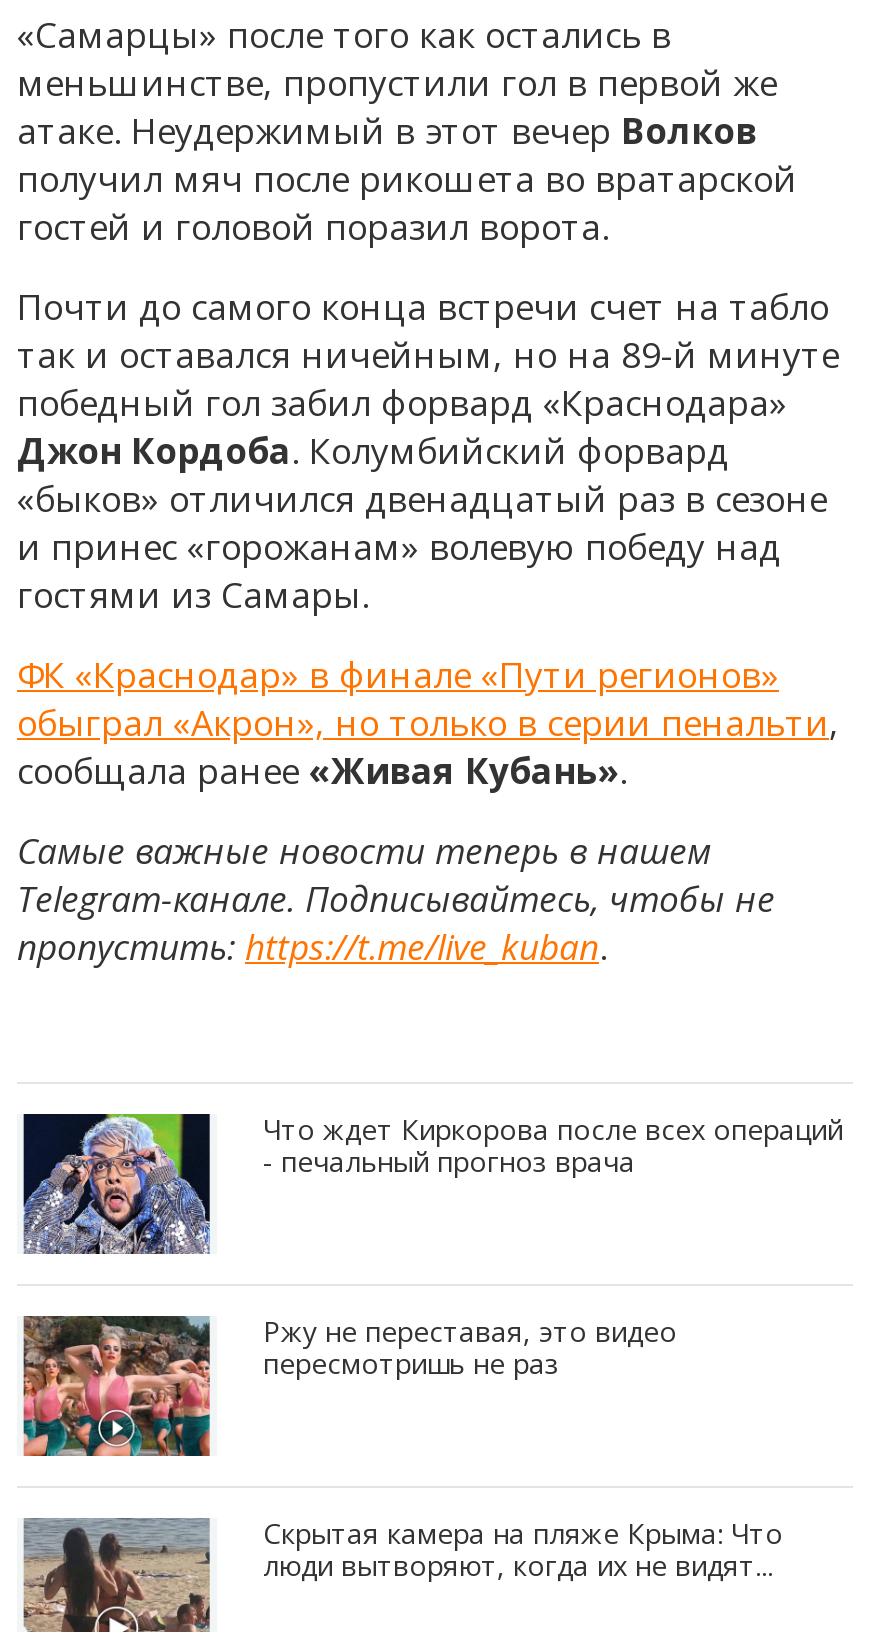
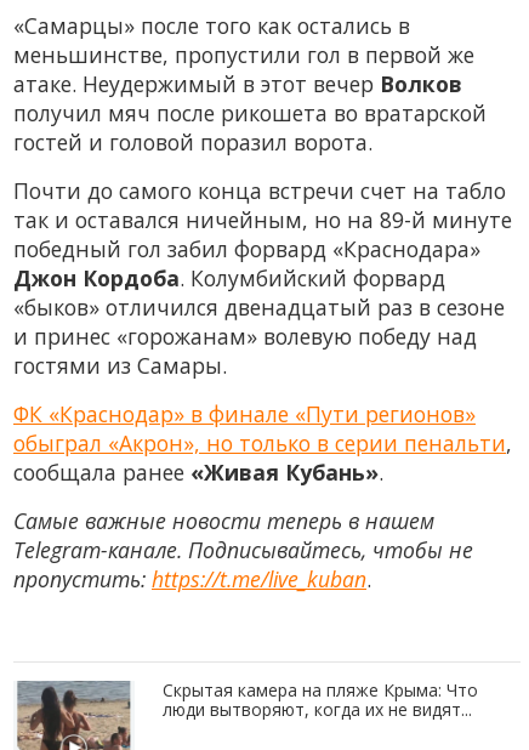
- [image]
- Что ждет Киркорова после всех операций
- - печальный прогноз врача

- [image]
- Ржу не переставая, это видео
- пересмотришь не раз
